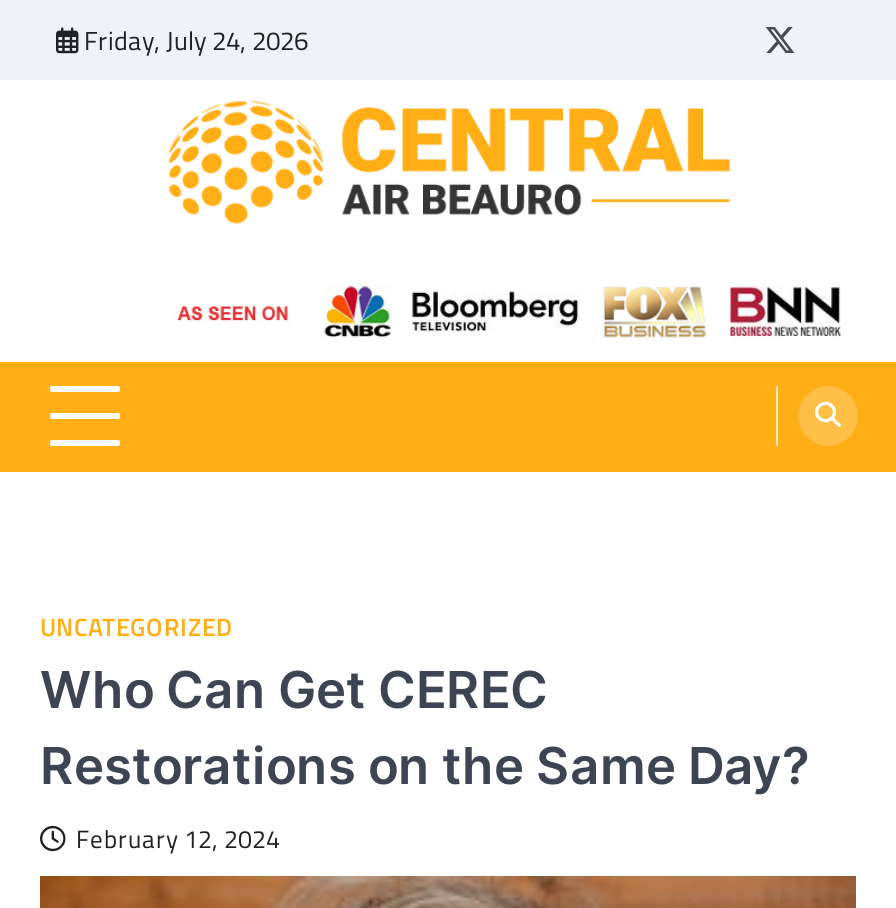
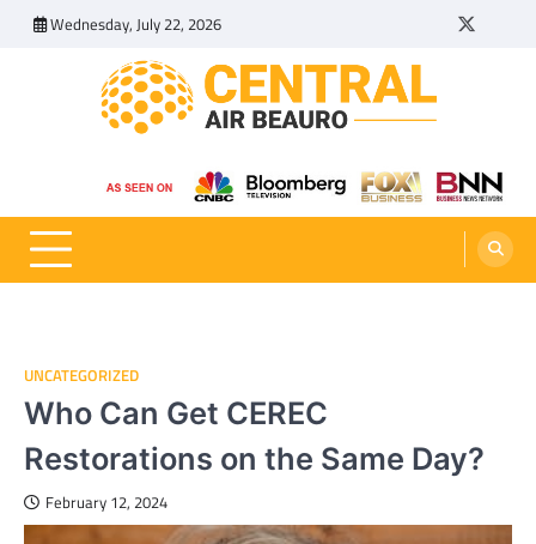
- Friday, July 24, 2026
+ Wednesday, July 22, 2026
